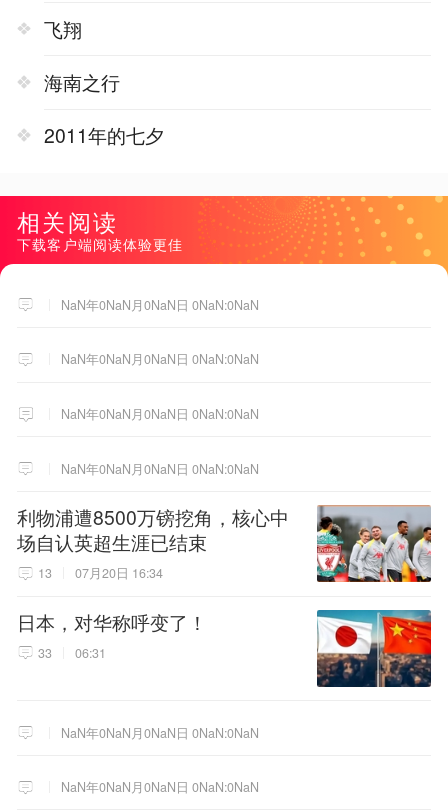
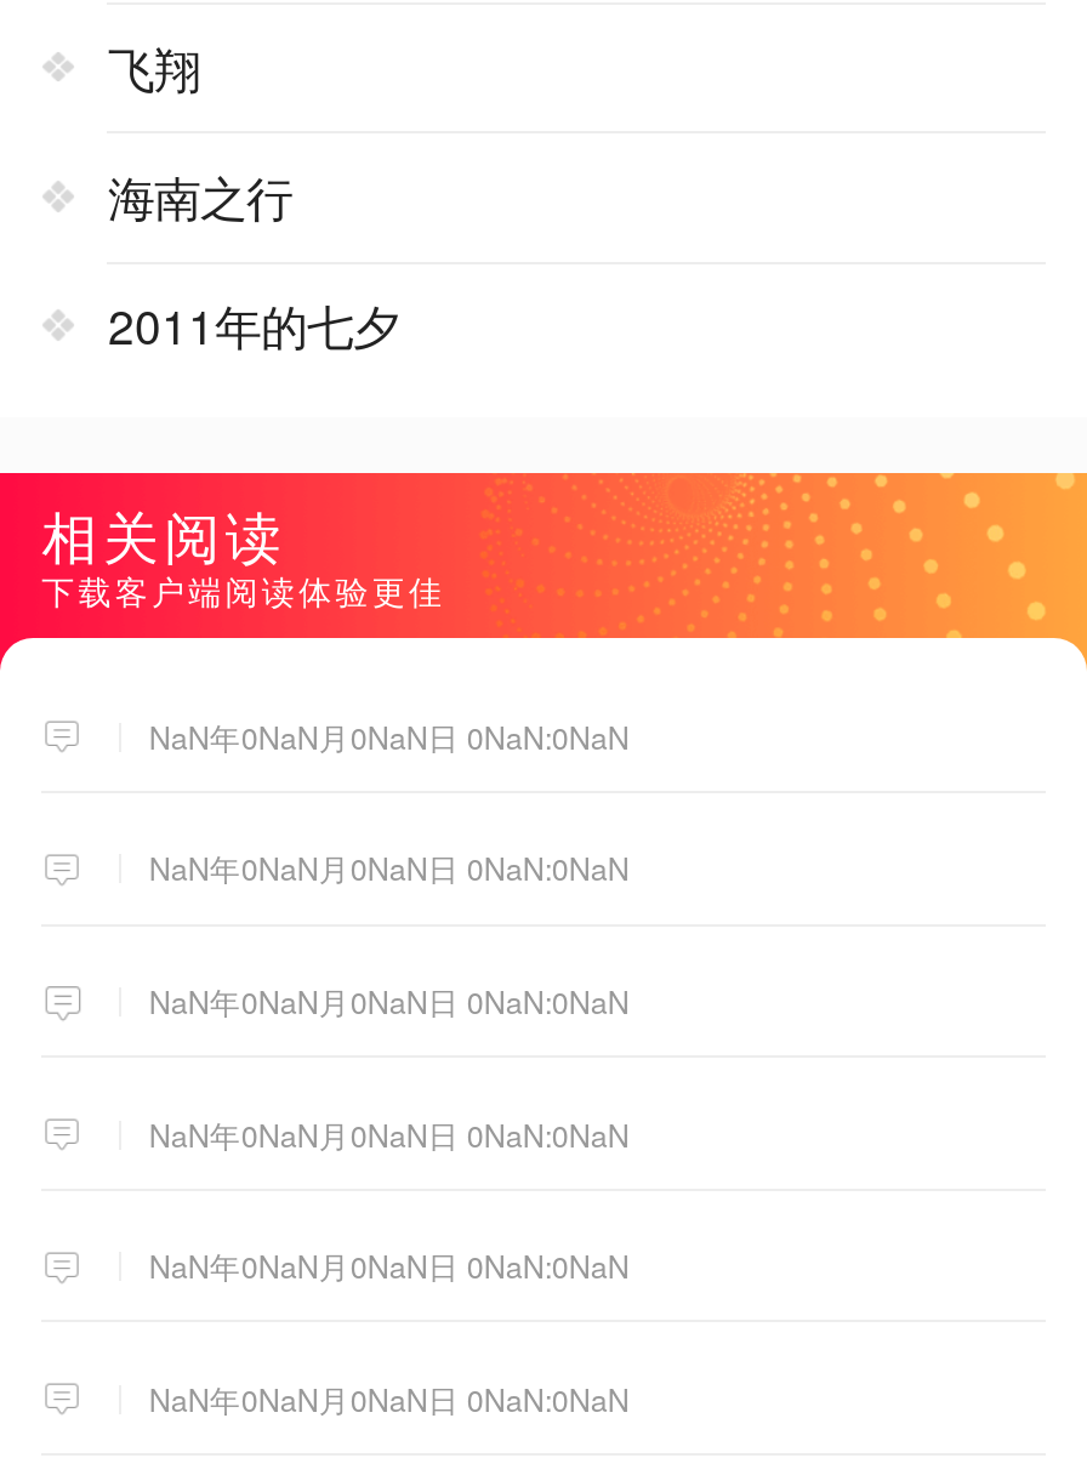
- [image]
- 利物浦遭8500万镑挖角，核心中
- 场自认英超生涯已结束
- 13
- 07月20日 16:34
- 日本，对华称呼变了！
- 33
- 06:31

- [image]
